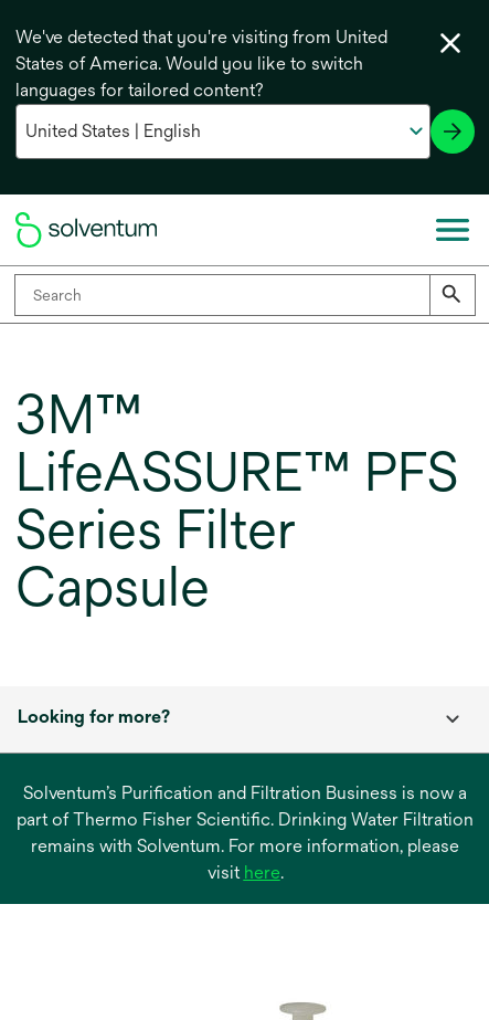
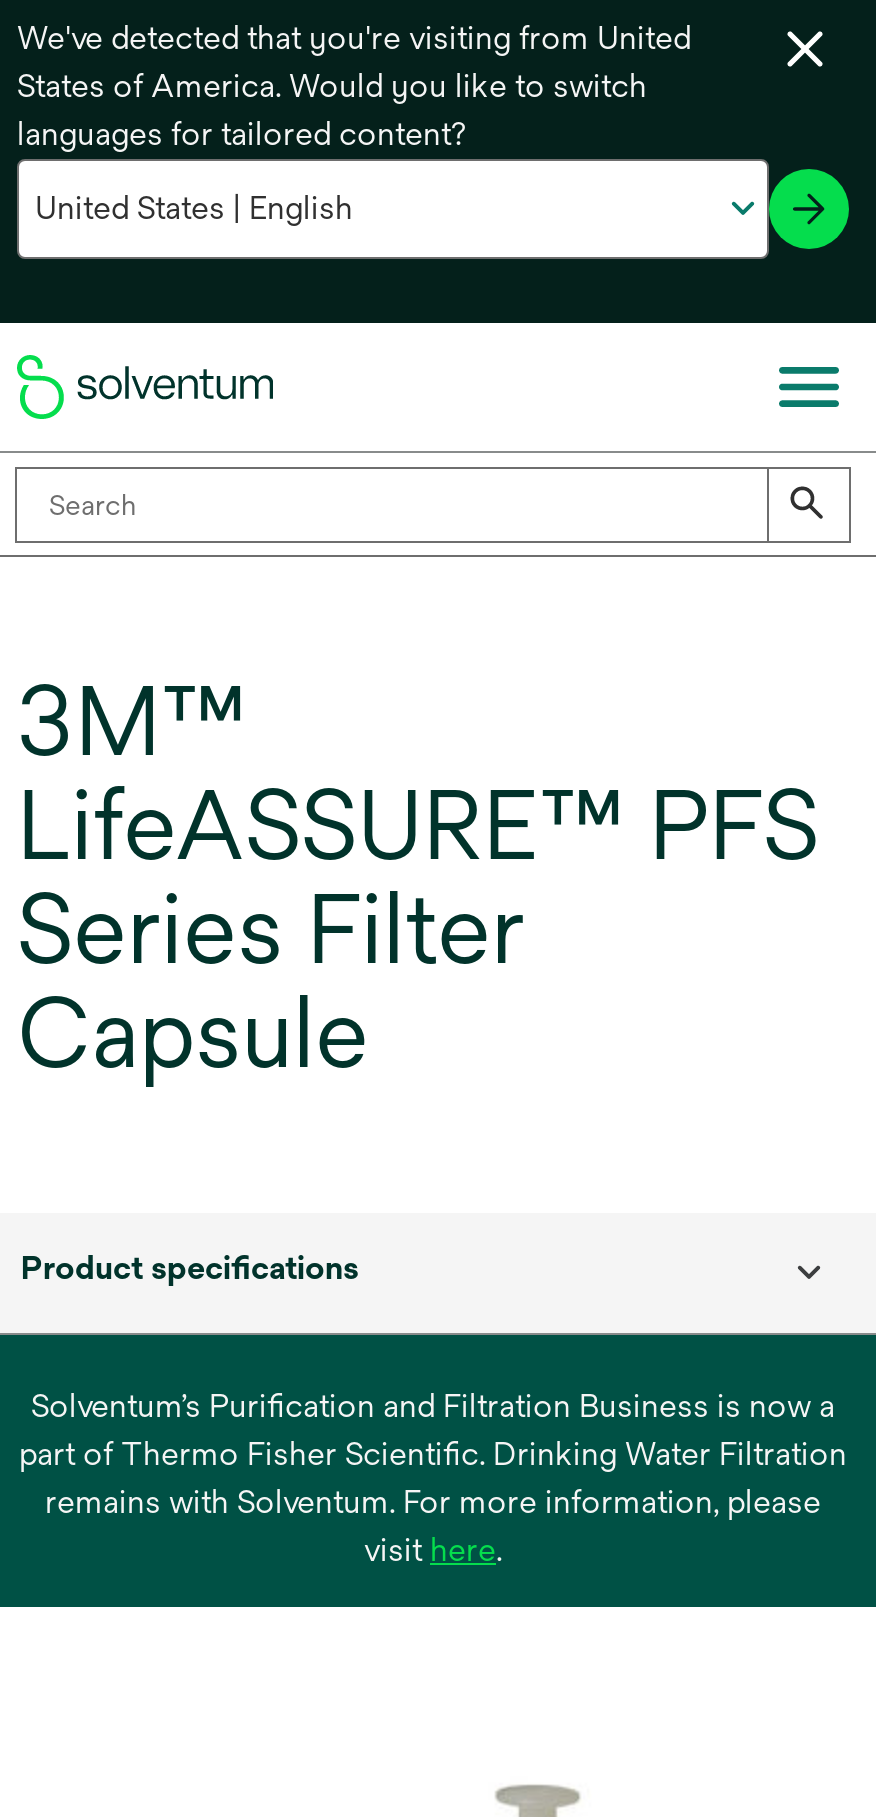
- Looking for more?
+ Product specifications
